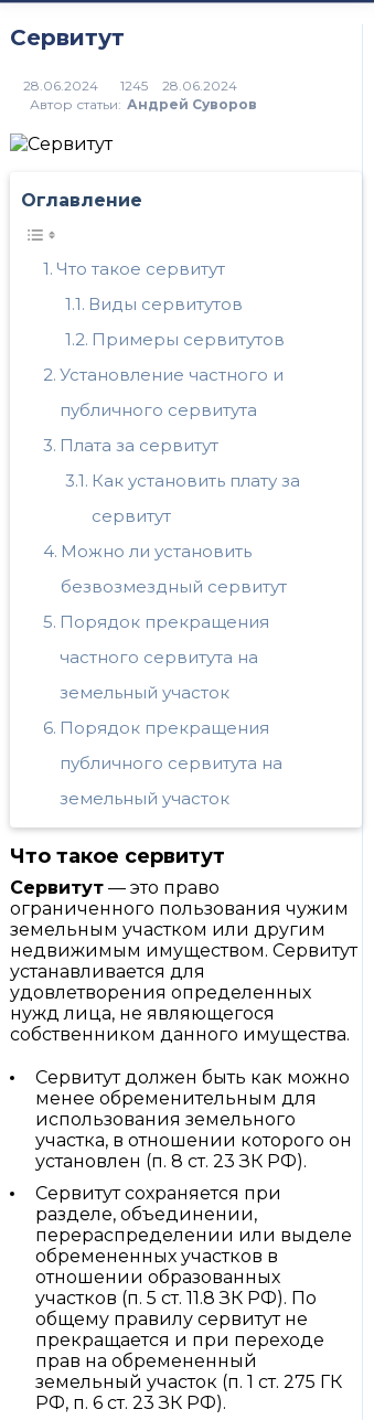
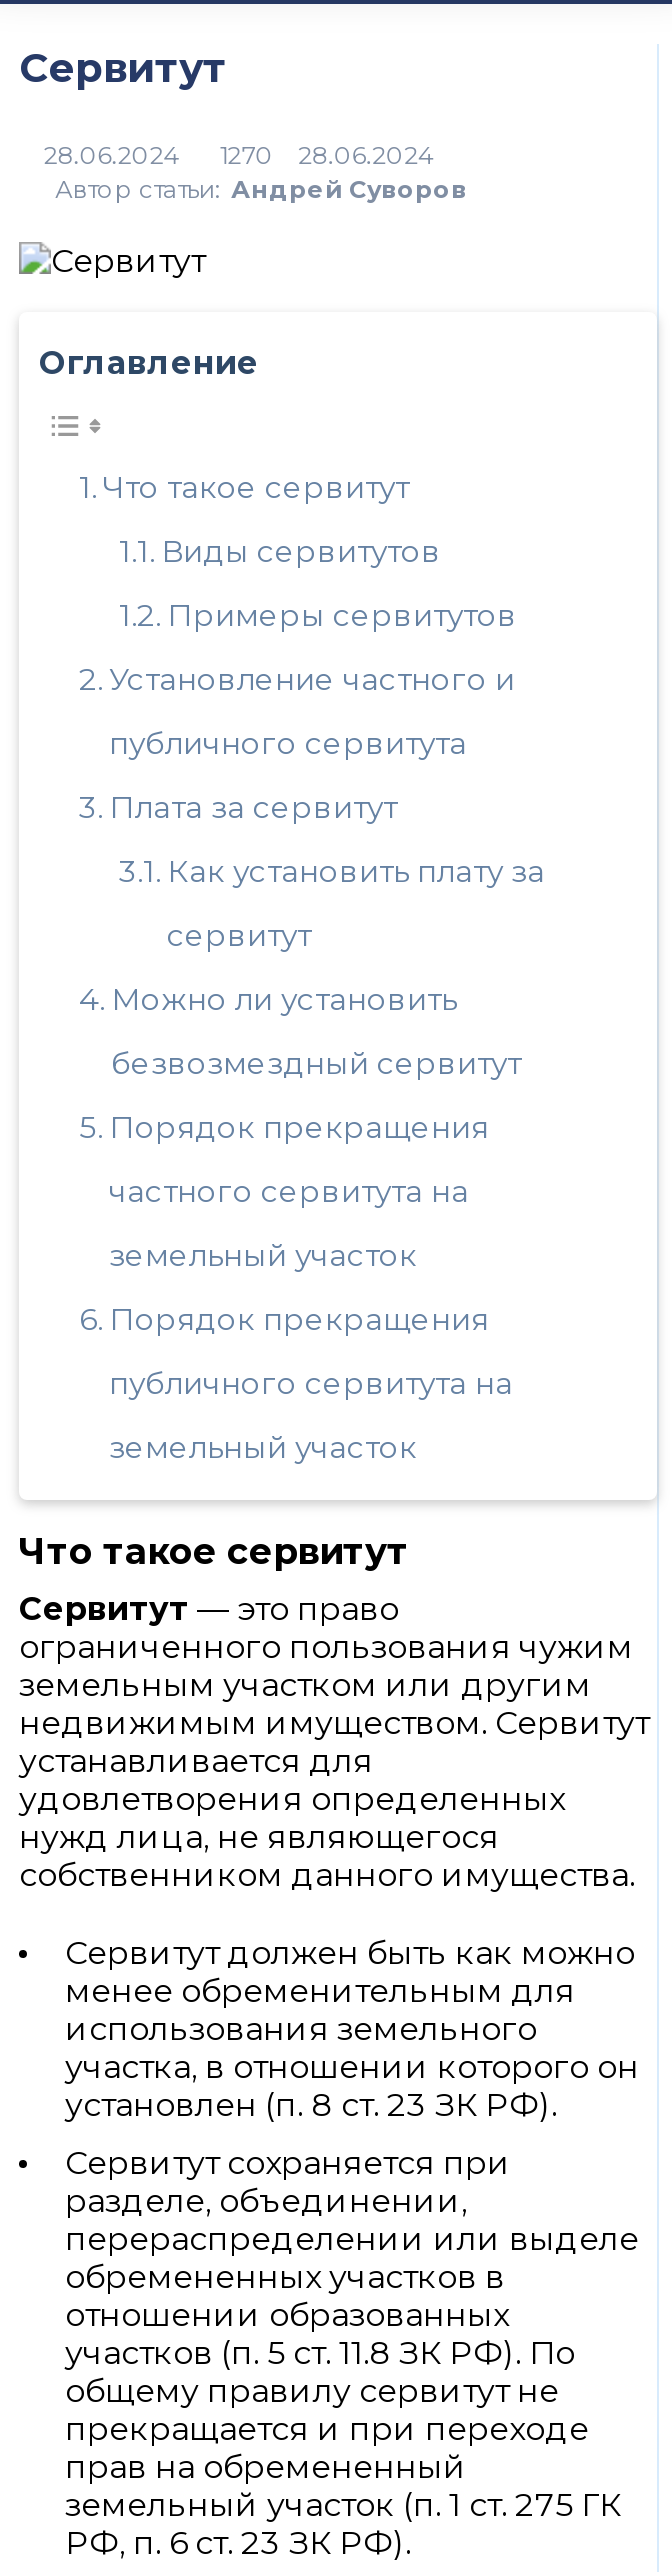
- 1245
+ 1270
